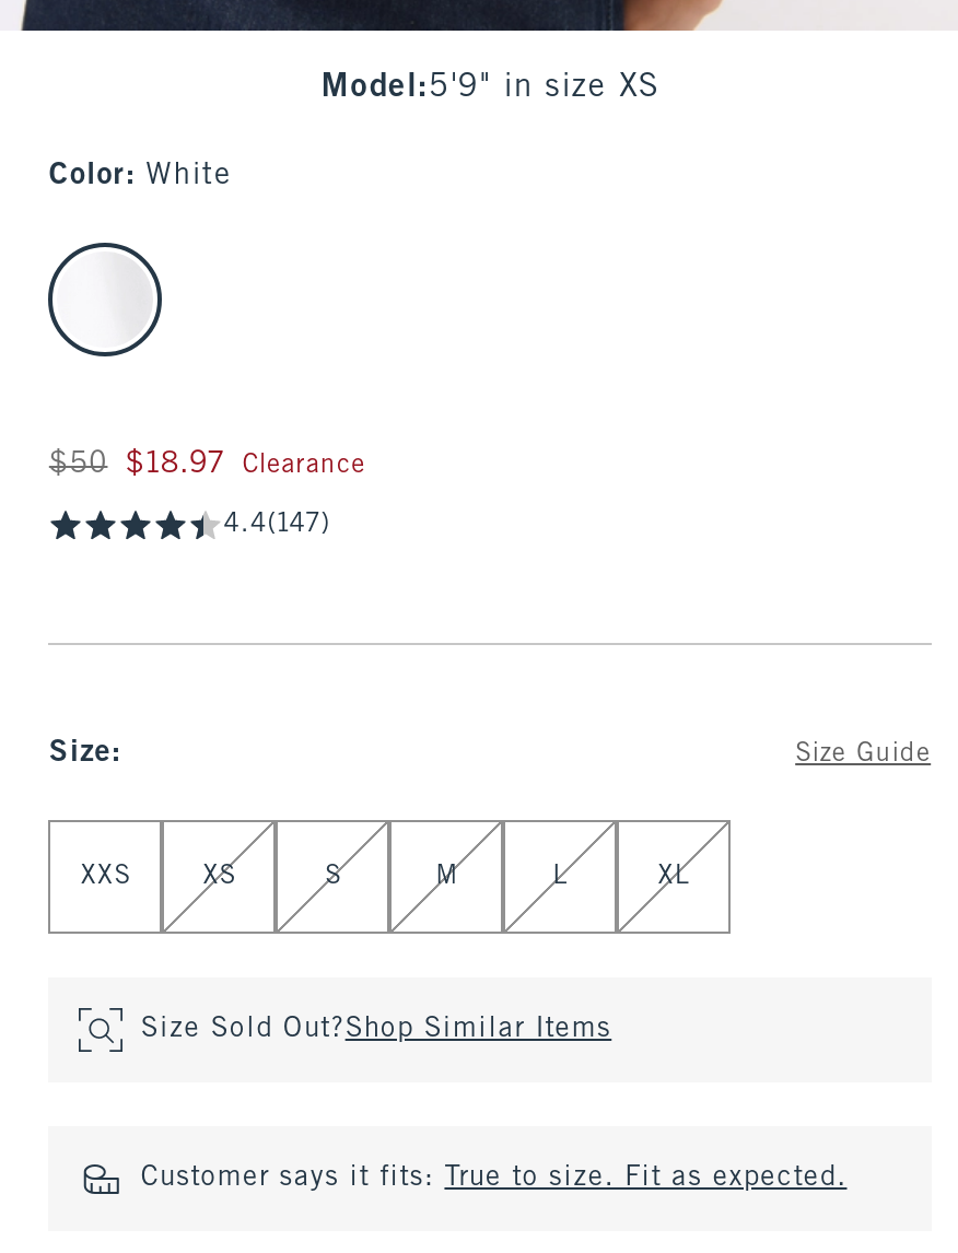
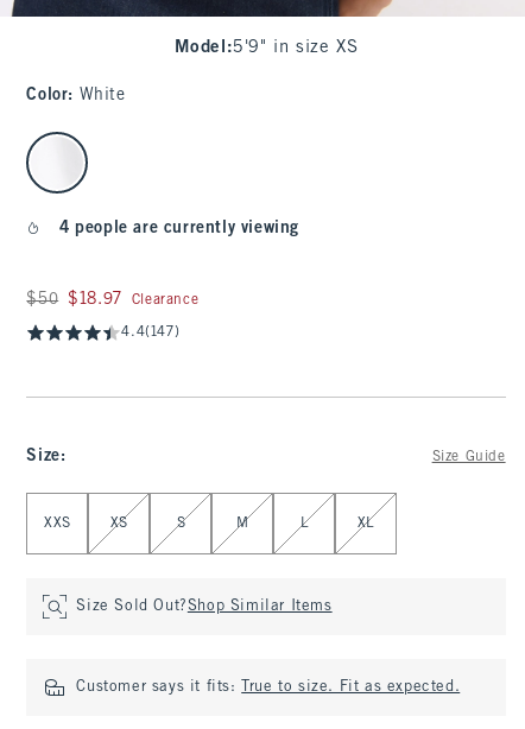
+ 4 people are currently viewing
